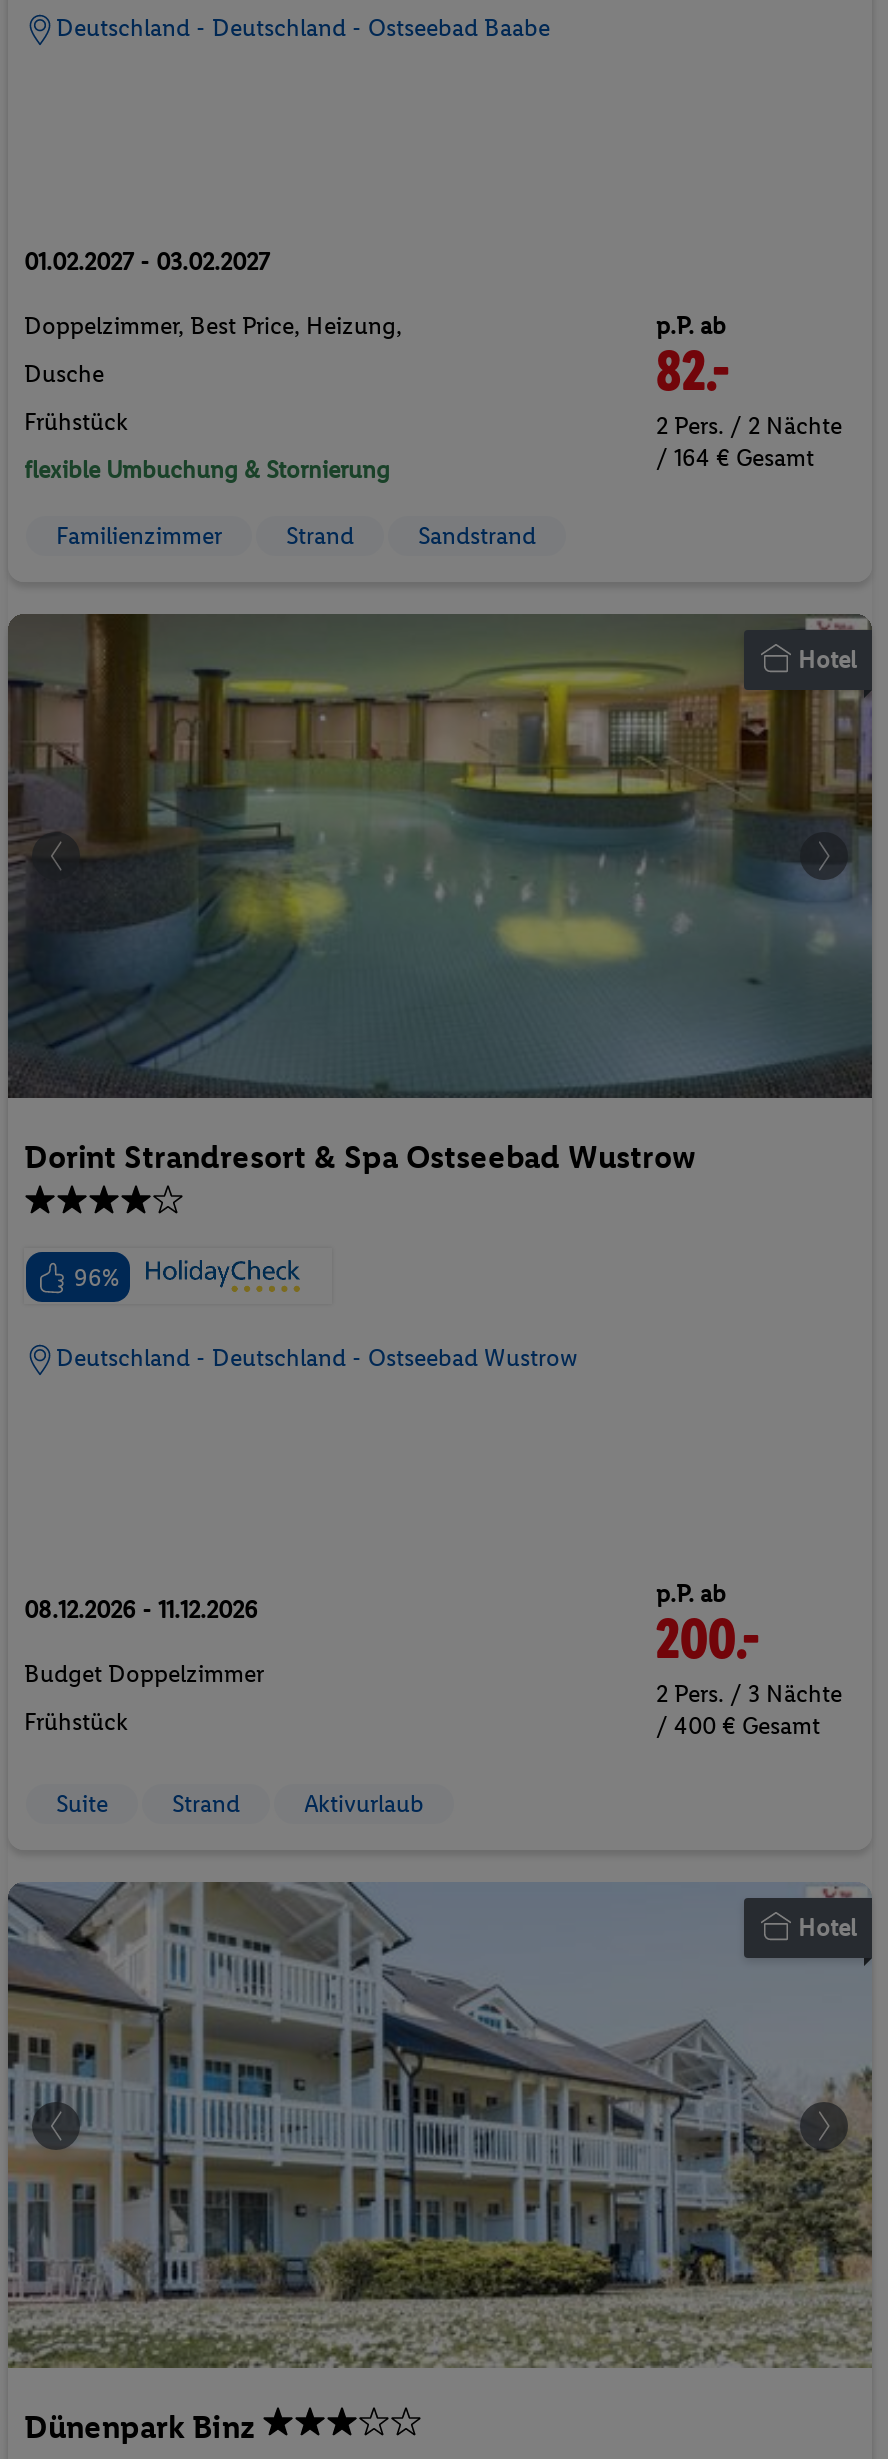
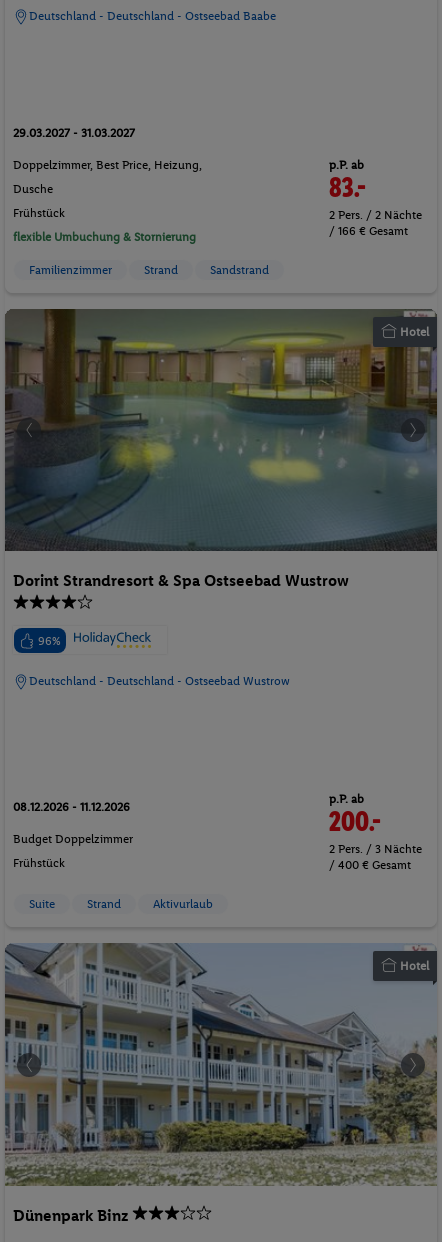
- 01.02.2027 - 03.02.2027
+ 29.03.2027 - 31.03.2027

- 82.-
+ 83.-

- / 164 € Gesamt
+ / 166 € Gesamt
